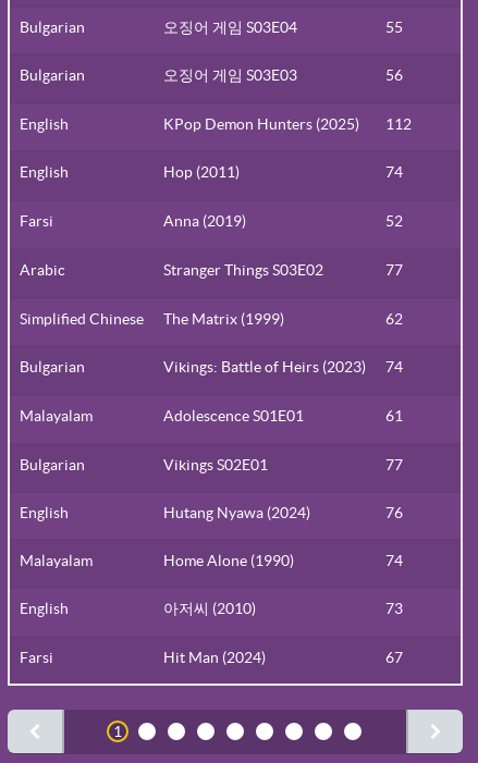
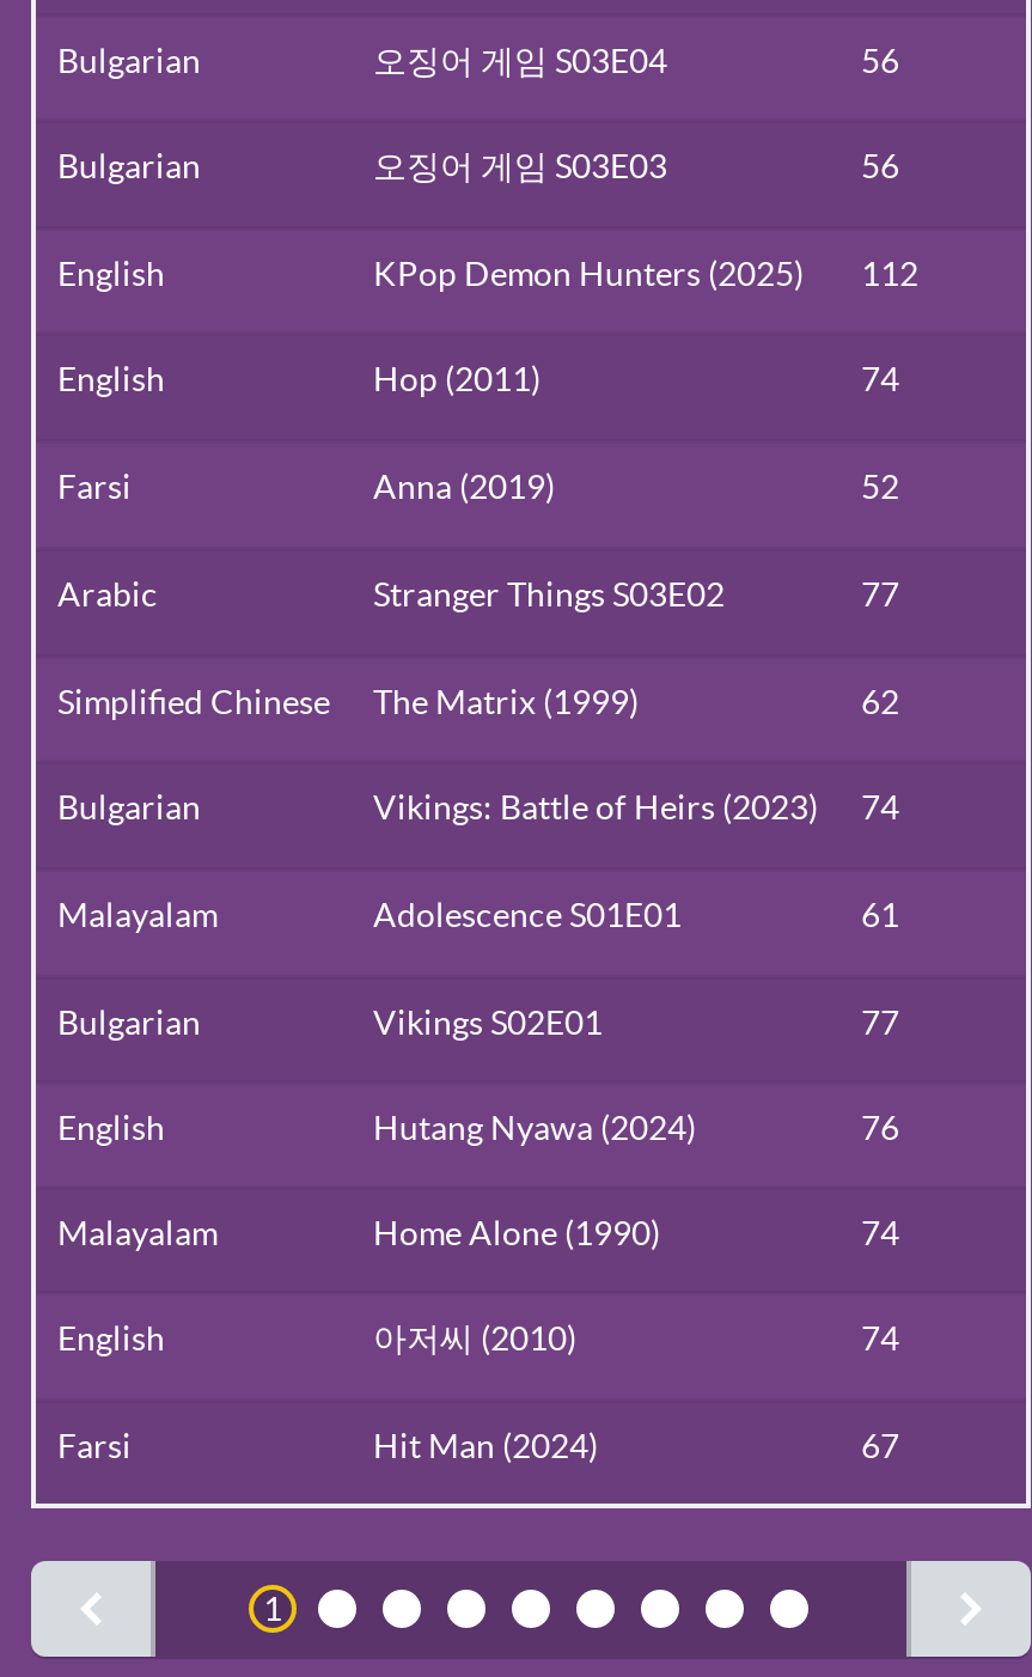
- 55
+ 56

- 73
+ 74
